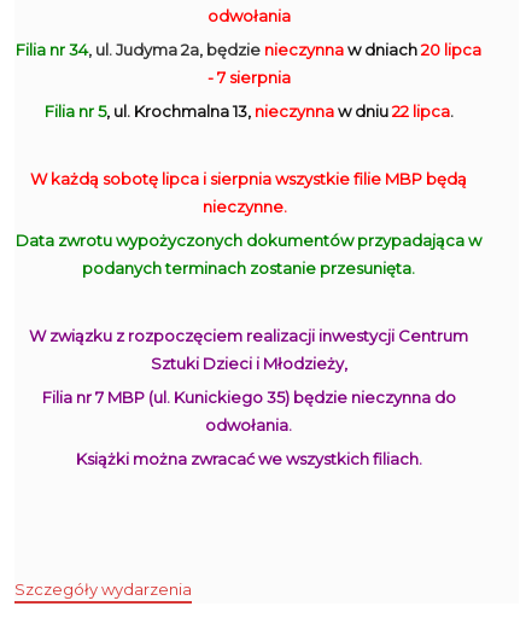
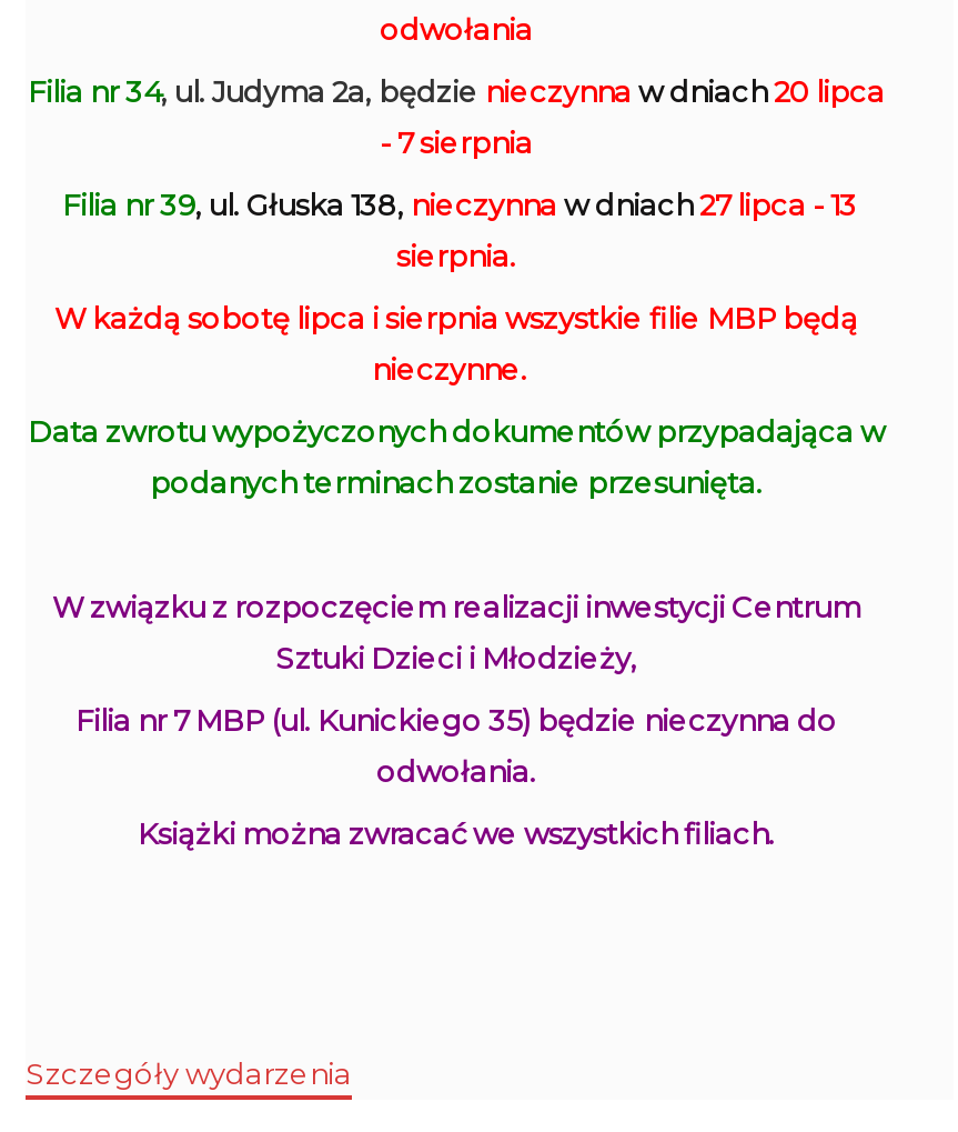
- Filia nr 5, ul. Krochmalna 13, nieczynna w dniu 22 lipca.
+ Filia nr 39, ul. Głuska 138, nieczynna w dniach 27 lipca - 13
+ sierpnia.
